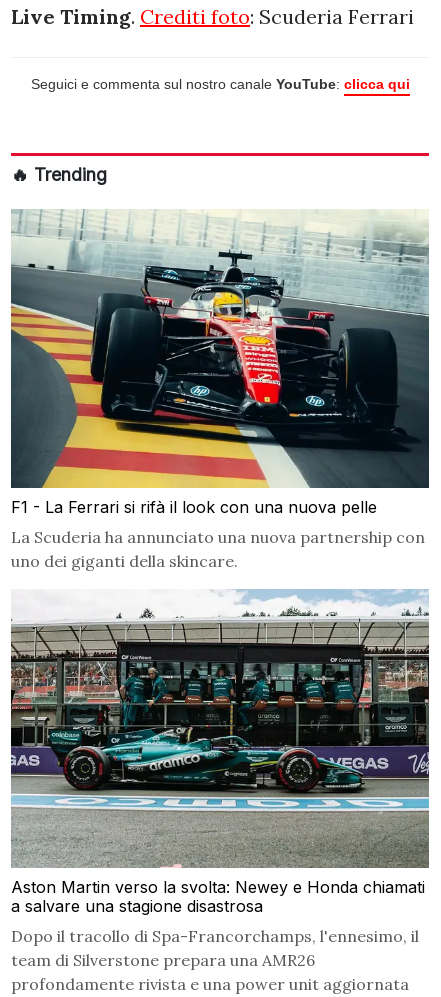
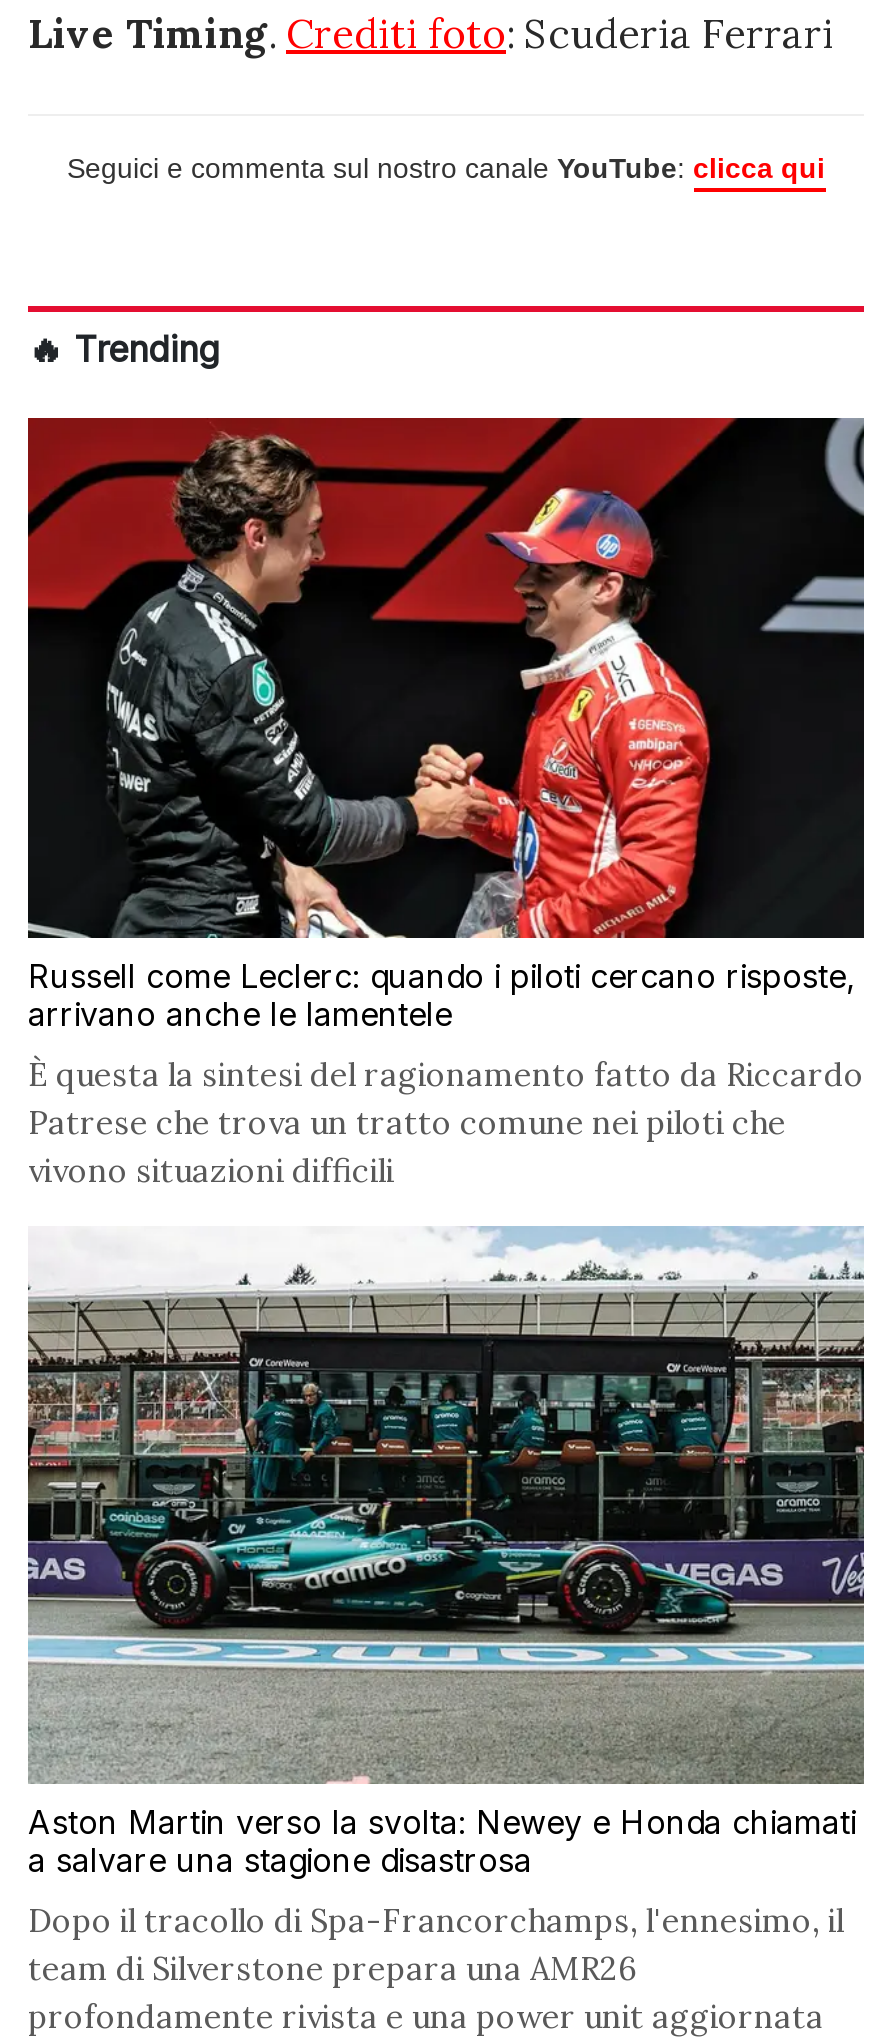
- [image]
+ [image]

- F1 - La Ferrari si rifà il look con una nuova pelle
+ Russell come Leclerc: quando i piloti cercano risposte,
+ arrivano anche le lamentele

- La Scuderia ha annunciato una nuova partnership con
- uno dei giganti della skincare.
+ È questa la sintesi del ragionamento fatto da Riccardo
+ Patrese che trova un tratto comune nei piloti che
+ vivono situazioni difficili
